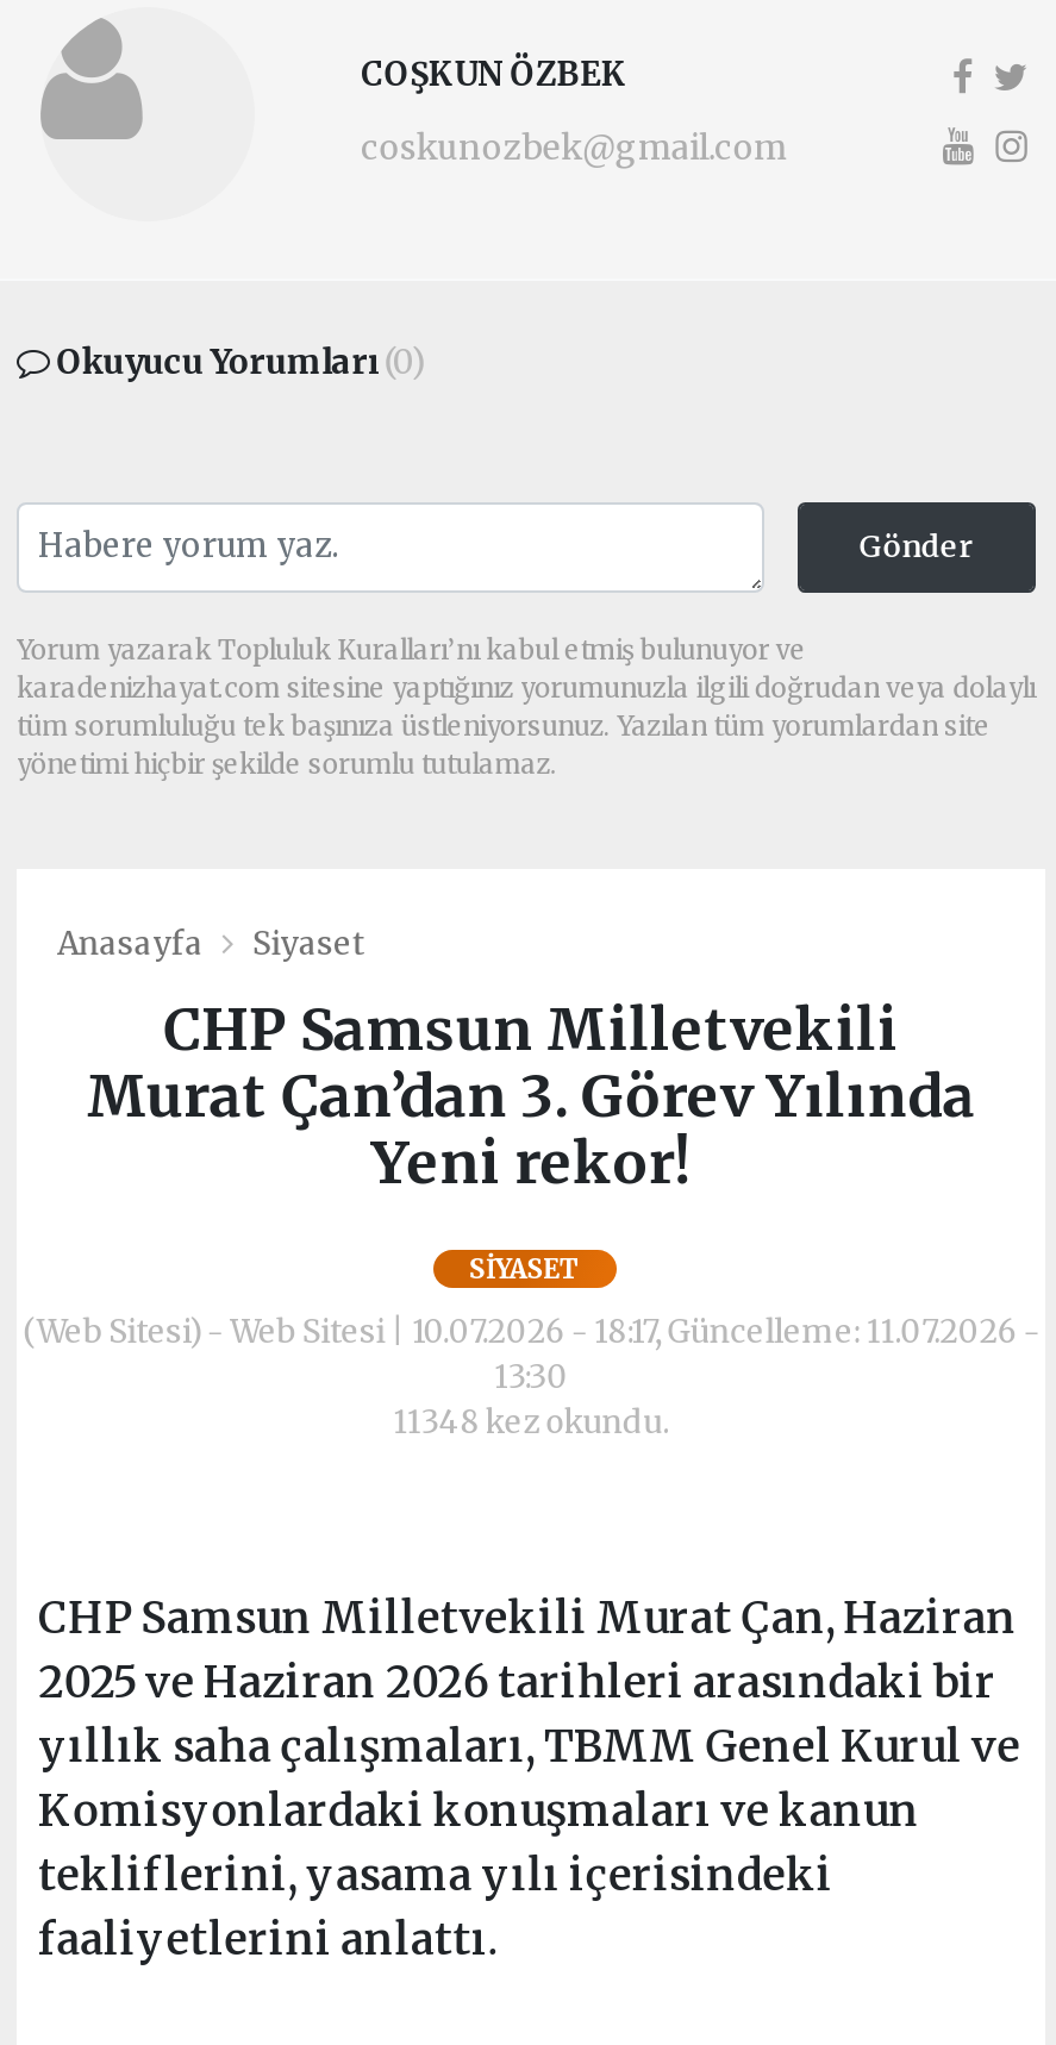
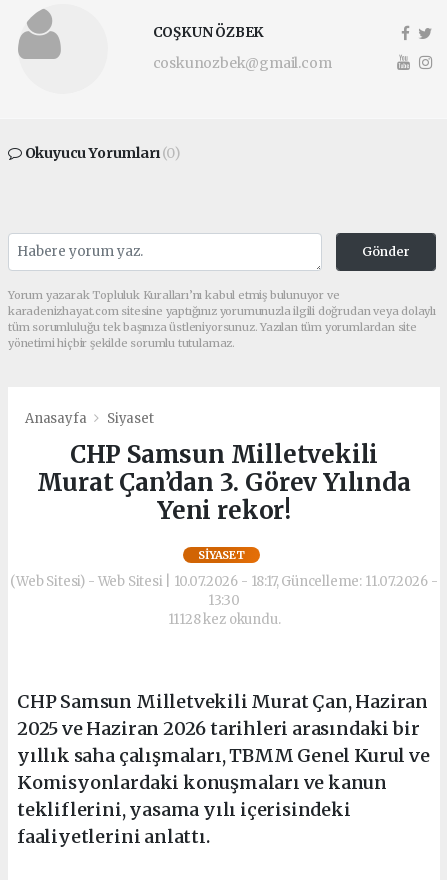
- 11348 kez okundu.
+ 11128 kez okundu.
